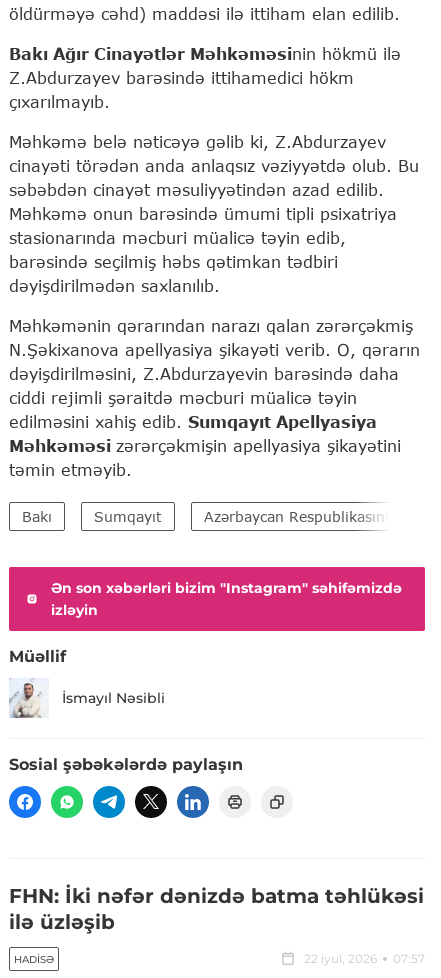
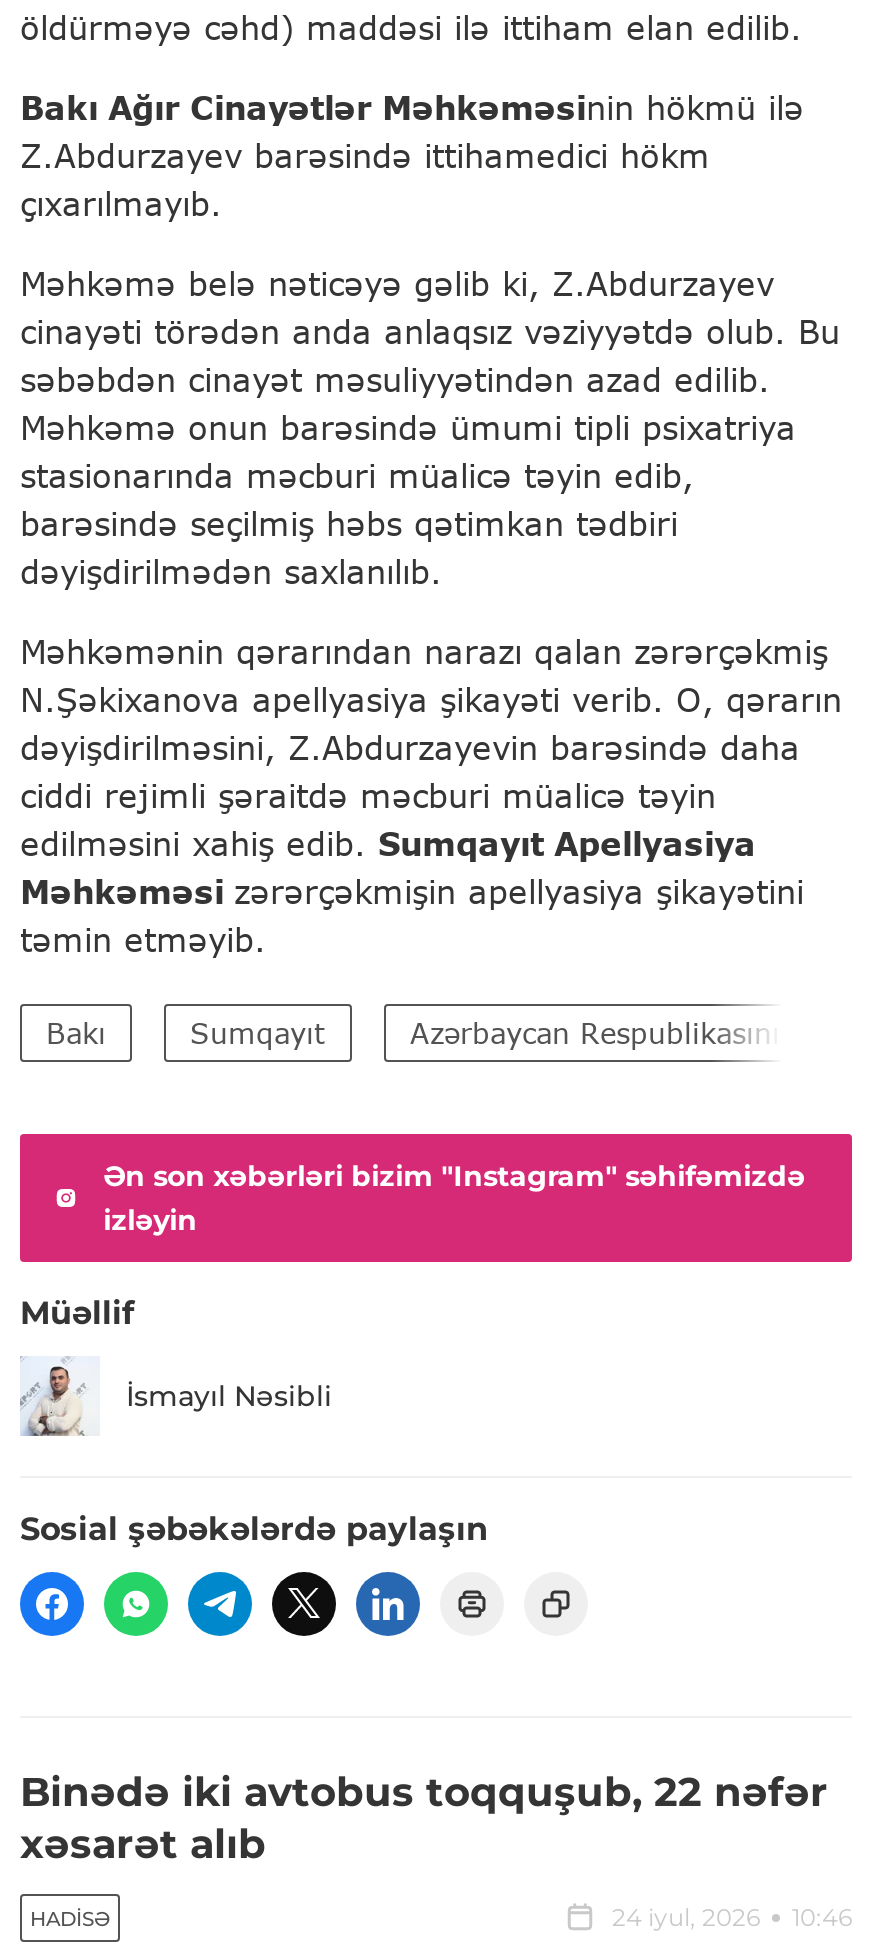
- FHN: İki nəfər dənizdə batma təhlükəsi
- ilə üzləşib
+ Binədə iki avtobus toqquşub, 22 nəfər
+ xəsarət alıb

- 22 iyul, 2026
- 07:57
+ 24 iyul, 2026
+ 10:46
